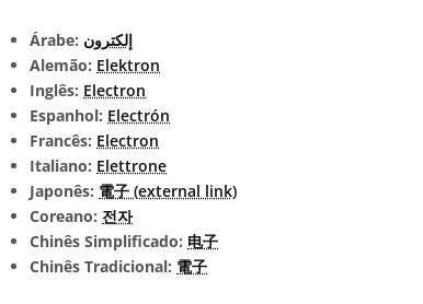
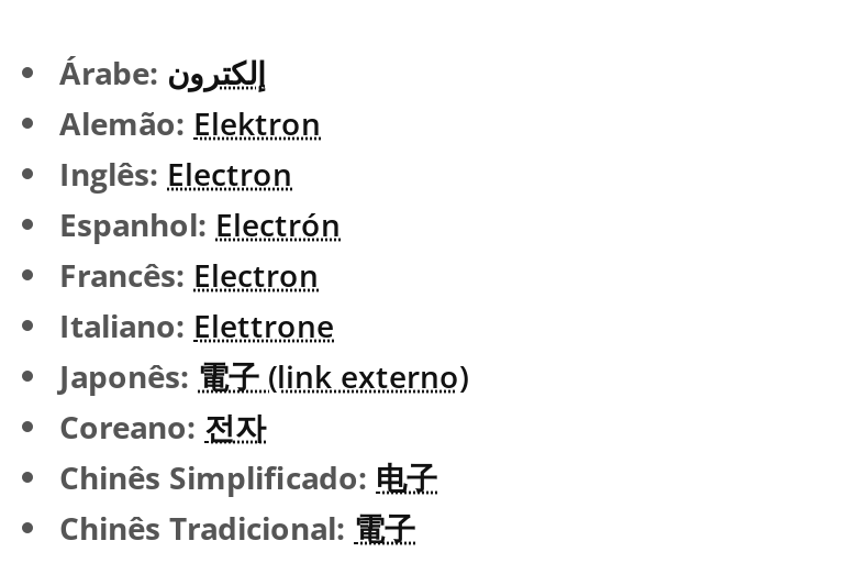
- Japonês:電子 (external link)
+ Japonês:電子 (link externo)
